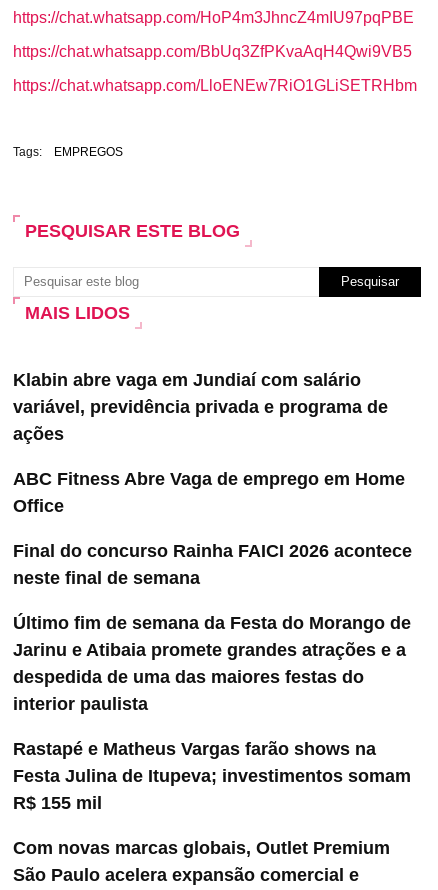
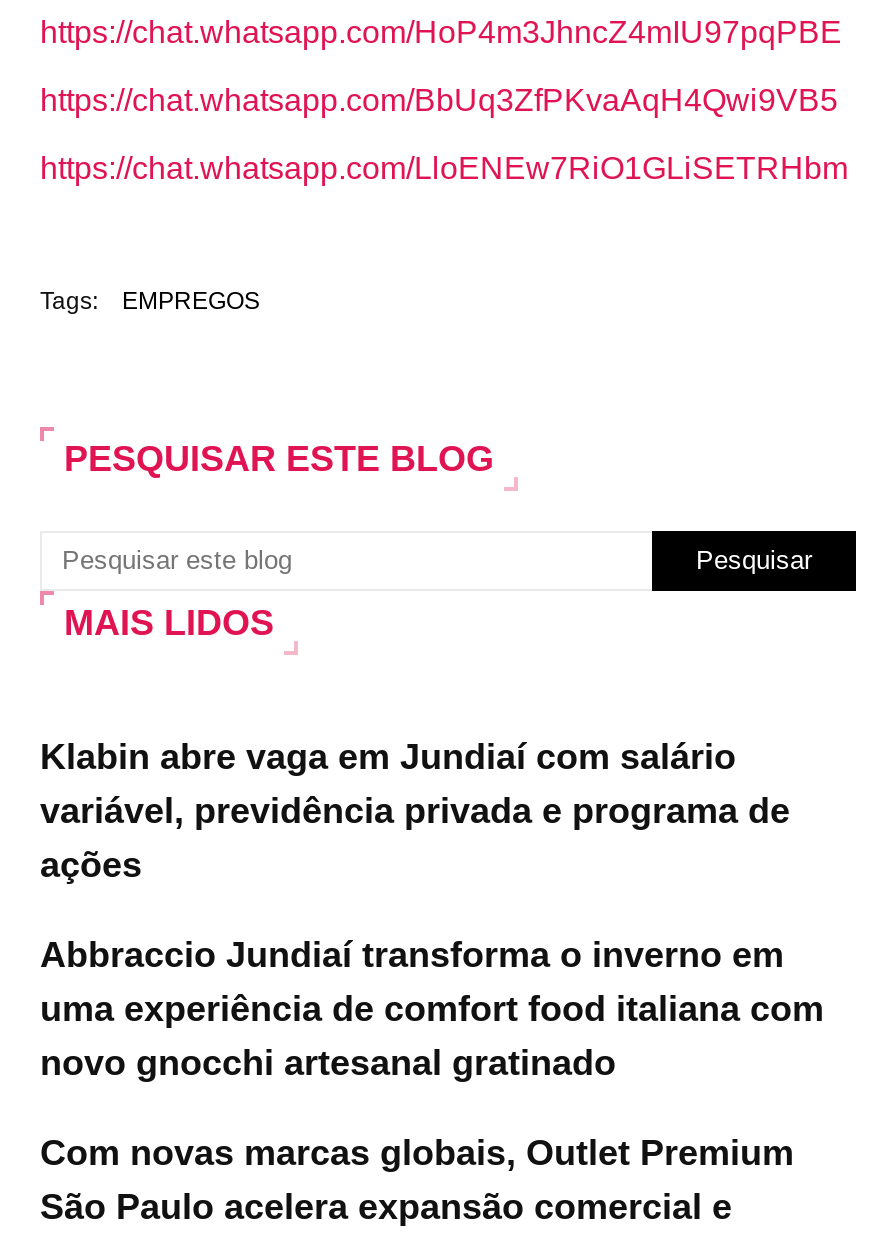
- ABC Fitness Abre Vaga de emprego em Home
- Office
- Final do concurso Rainha FAICI 2026 acontece
- neste final de semana
- Último fim de semana da Festa do Morango de
- Jarinu e Atibaia promete grandes atrações e a
- despedida de uma das maiores festas do
- interior paulista
- Rastapé e Matheus Vargas farão shows na
- Festa Julina de Itupeva; investimentos somam
- R$ 155 mil
+ Abbraccio Jundiaí transforma o inverno em
+ uma experiência de comfort food italiana com
+ novo gnocchi artesanal gratinado
